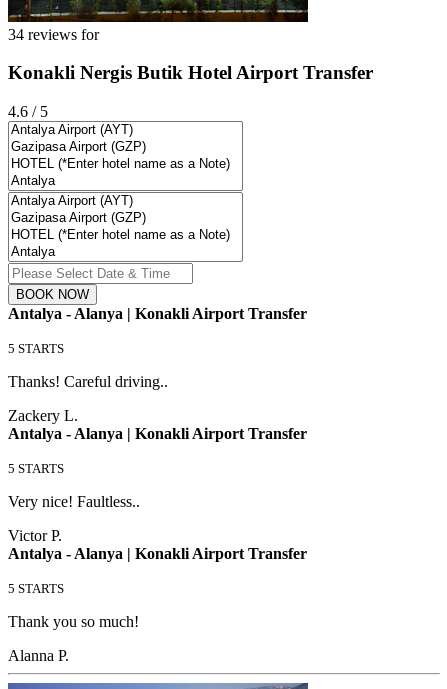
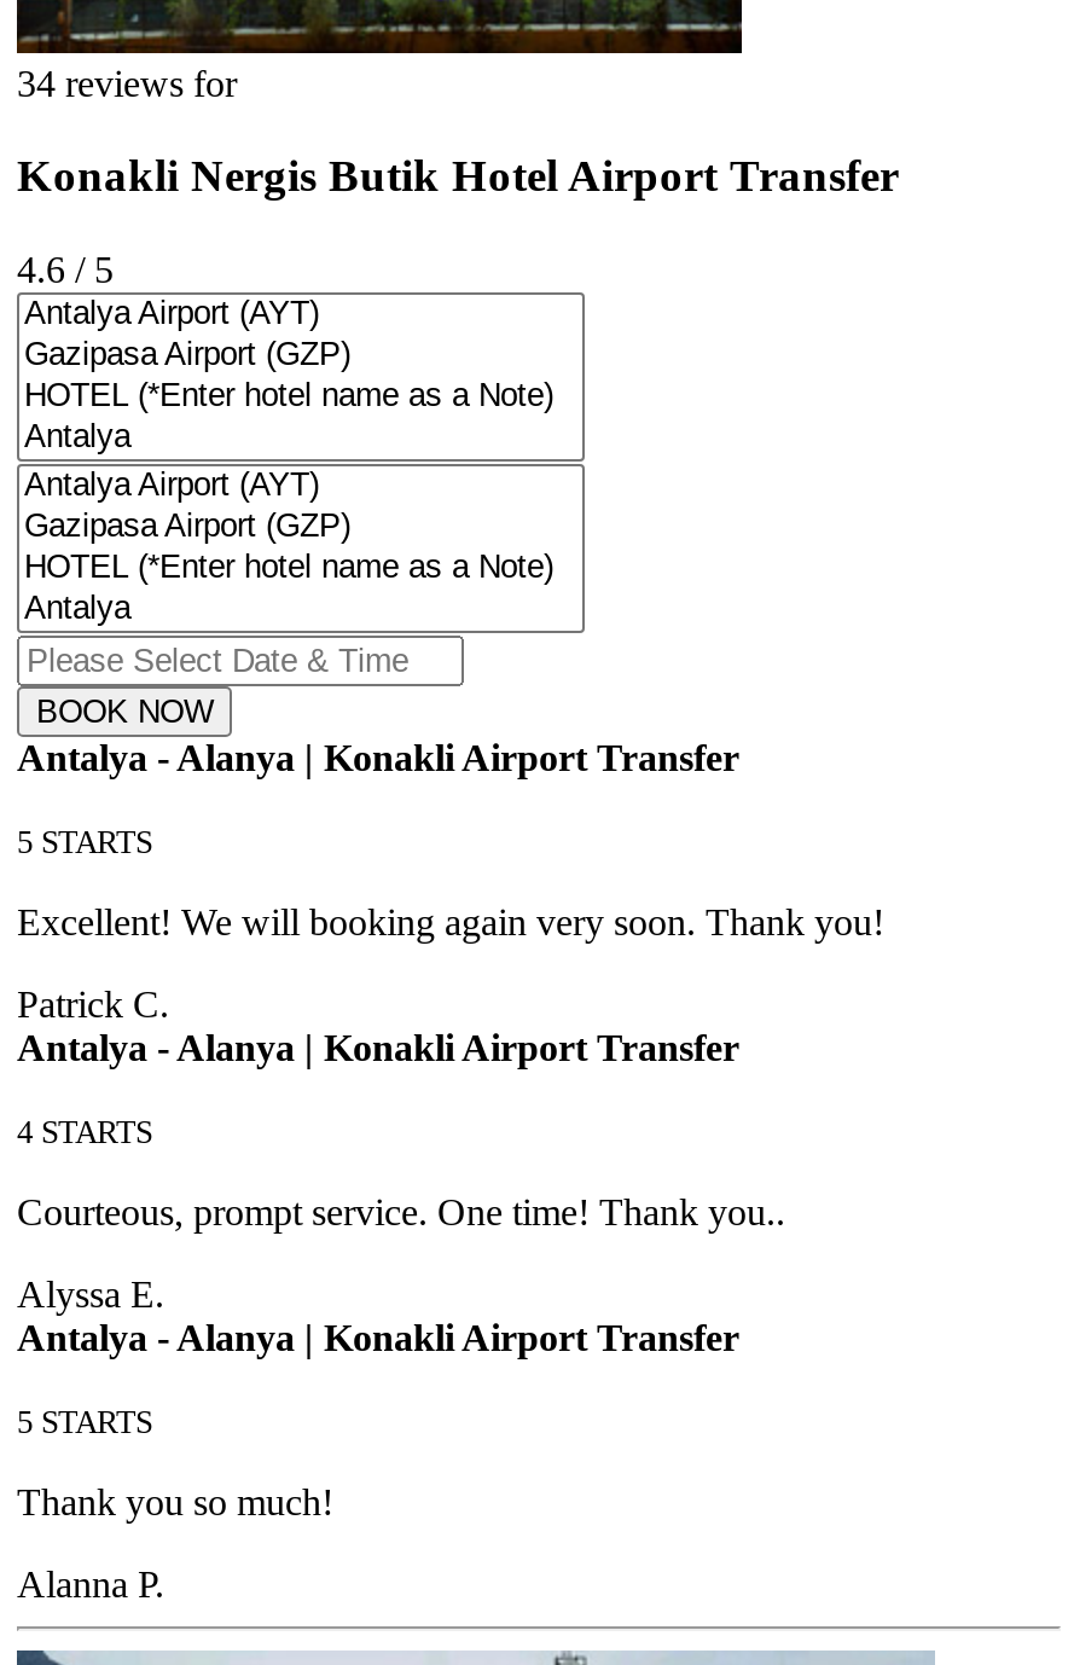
- Thanks! Careful driving..
+ Excellent! We will booking again very soon. Thank you!

- Zackery L.
+ Patrick C.

- 5 STARTS
+ 4 STARTS

- Very nice! Faultless..
+ Courteous, prompt service. One time! Thank you..

- Victor P.
+ Alyssa E.
